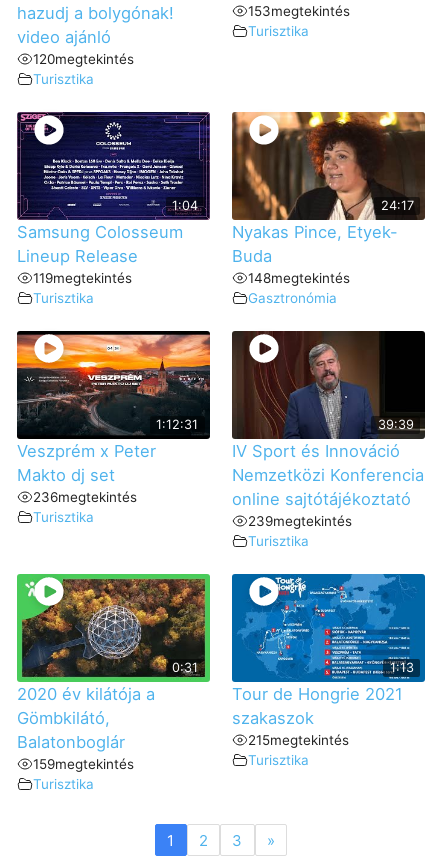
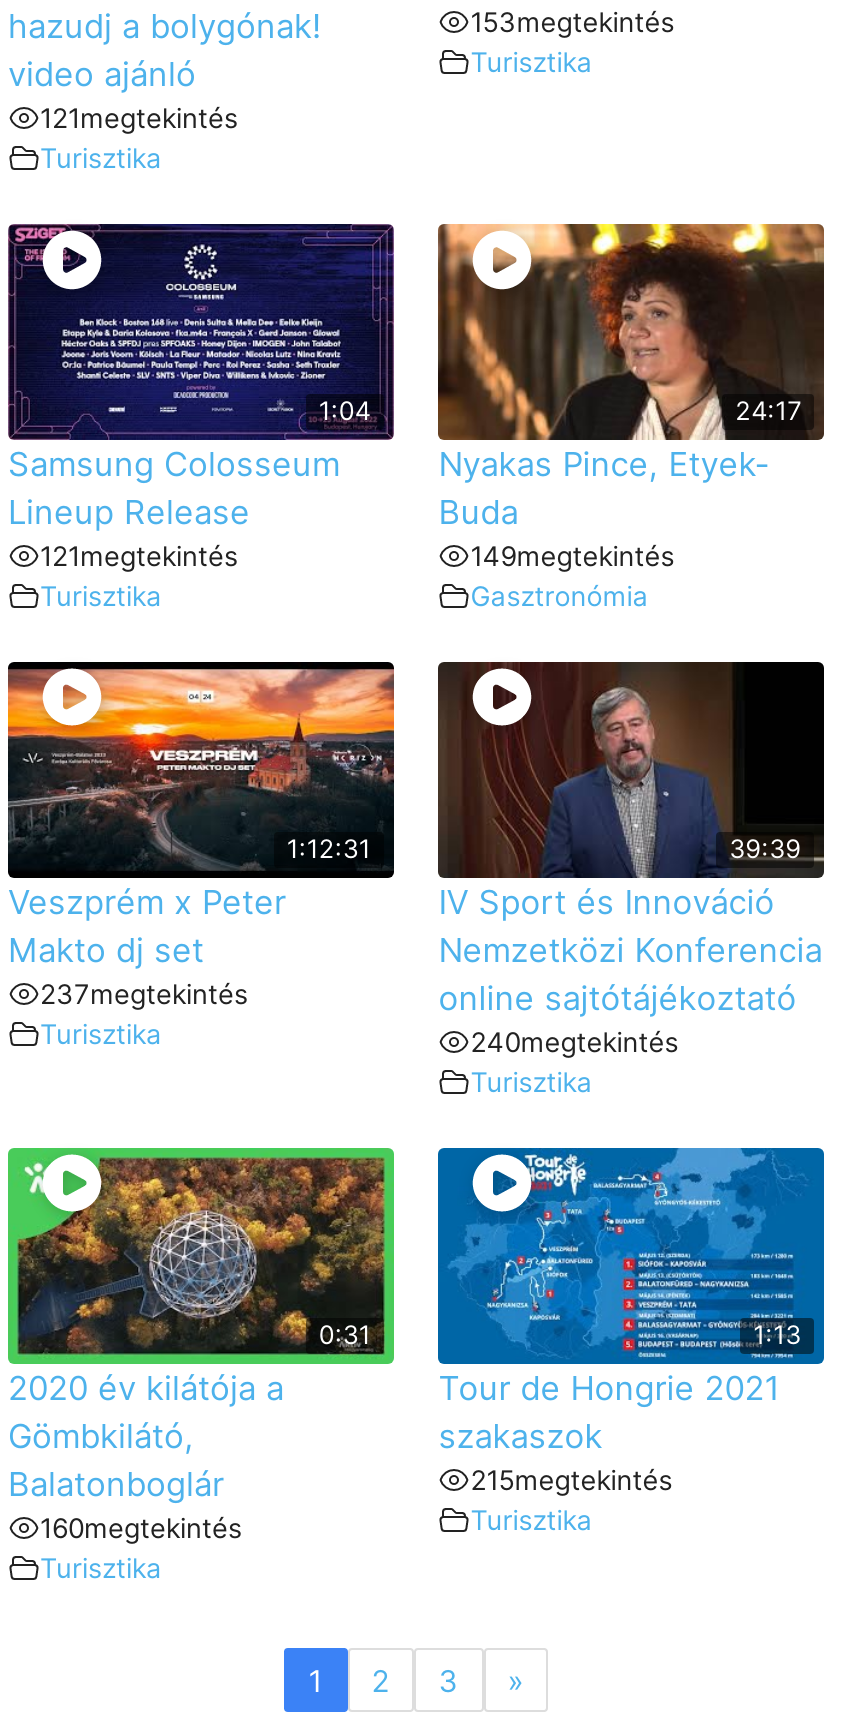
- 120megtekintés
+ 121megtekintés

- 119megtekintés
+ 121megtekintés

- 148megtekintés
+ 149megtekintés

- 236megtekintés
+ 237megtekintés

- 239megtekintés
+ 240megtekintés

- 159megtekintés
+ 160megtekintés
